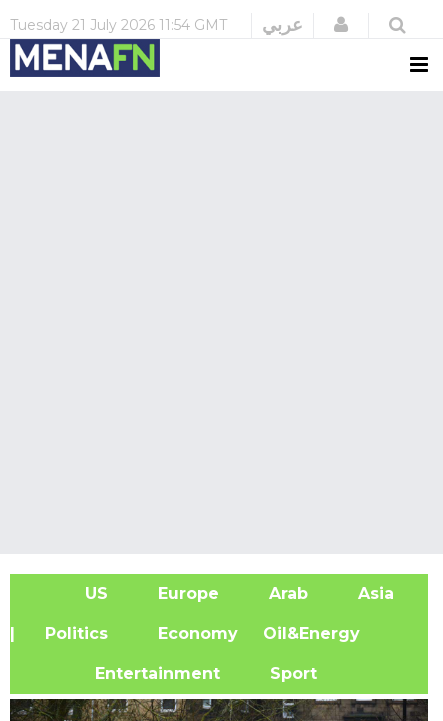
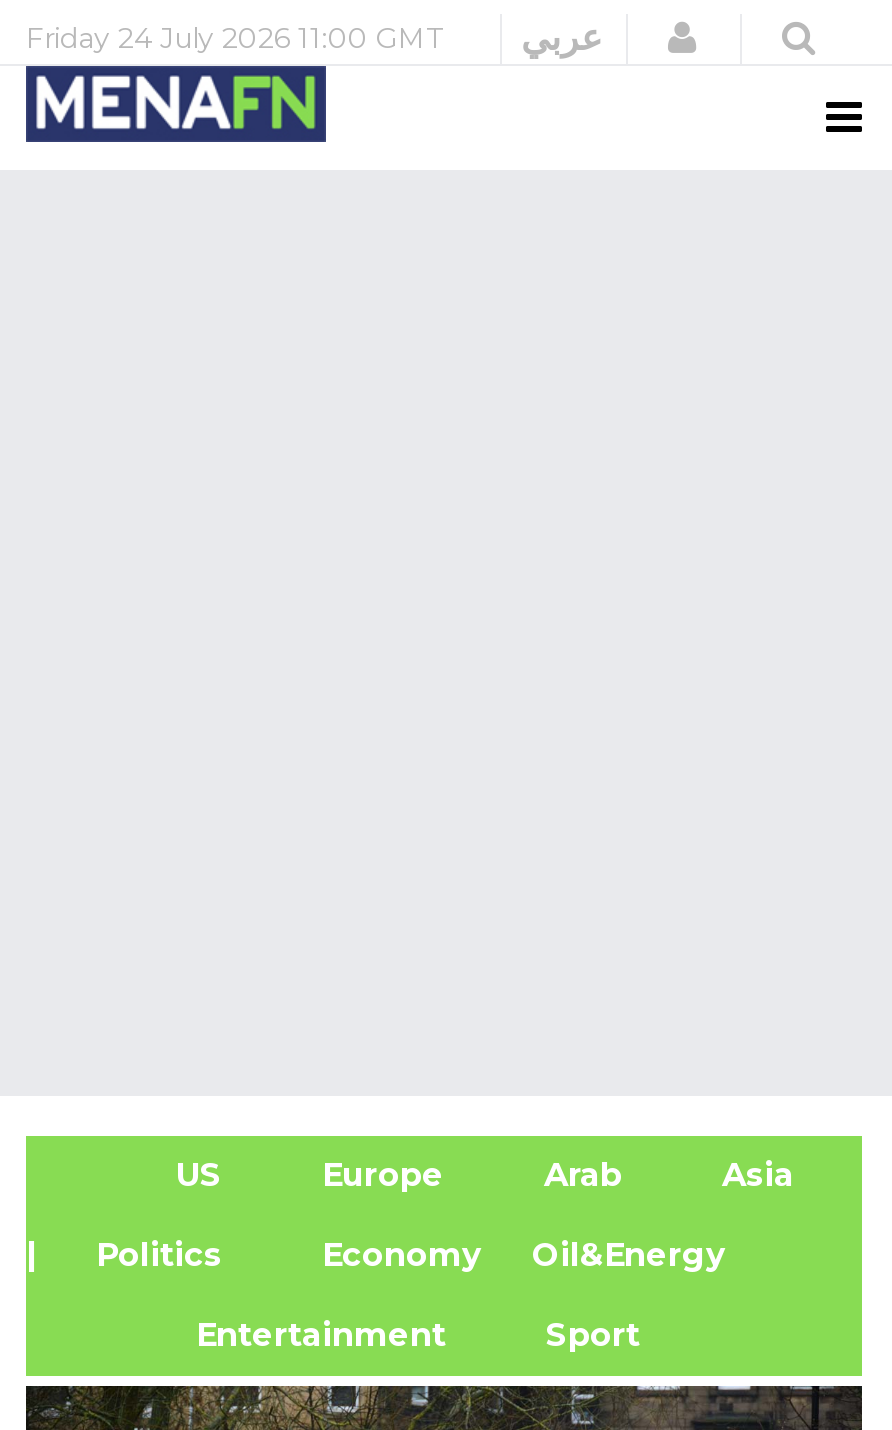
- Tuesday 21 July 2026 11:54 GMT
+ Friday 24 July 2026 11:00 GMT
